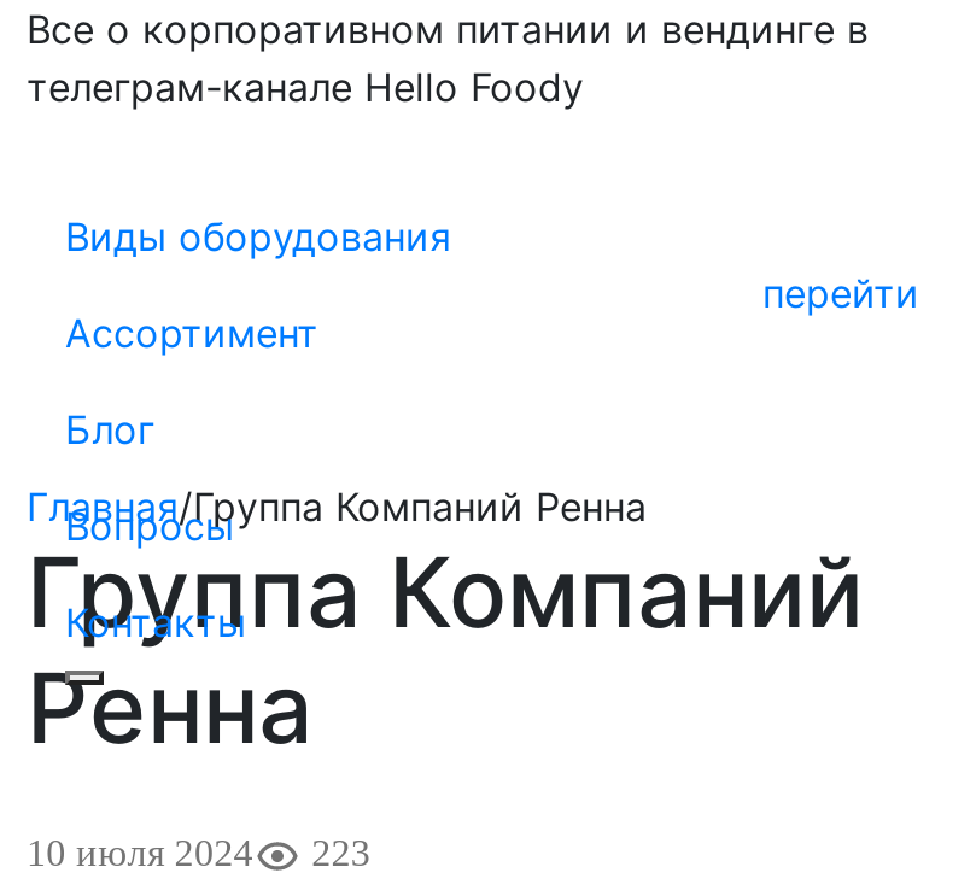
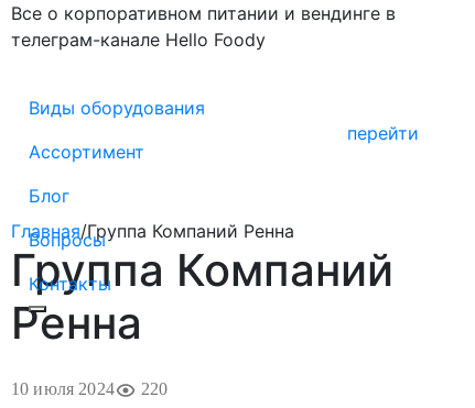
- 10 июля 2024 223
+ 10 июля 2024 220
